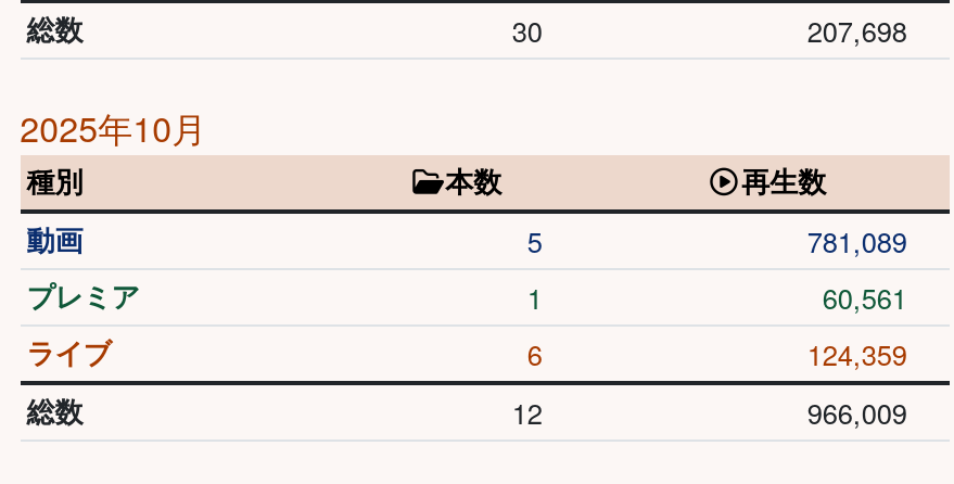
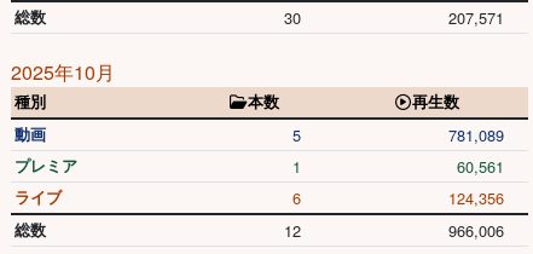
- 207,698
+ 207,571

- 124,359
+ 124,356

- 966,009
+ 966,006
